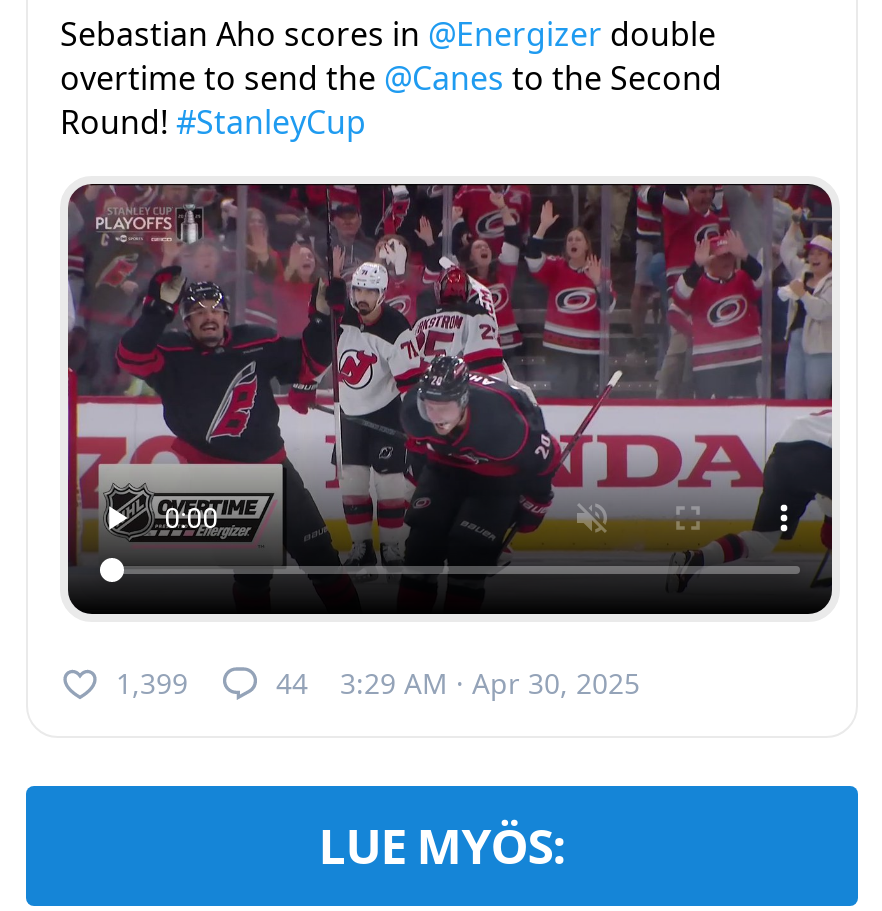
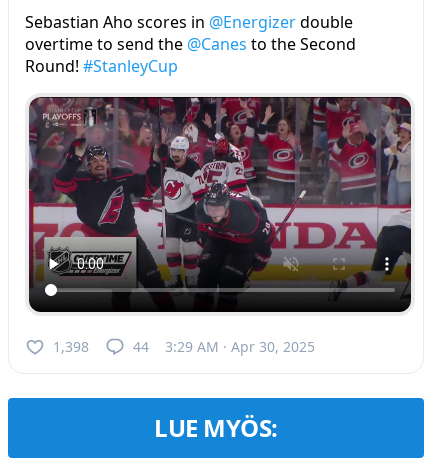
- 1,399
+ 1,398
